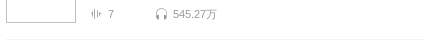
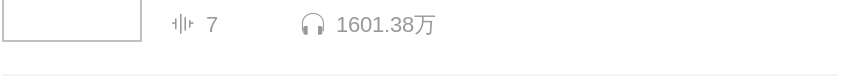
- 545.27万
+ 1601.38万
